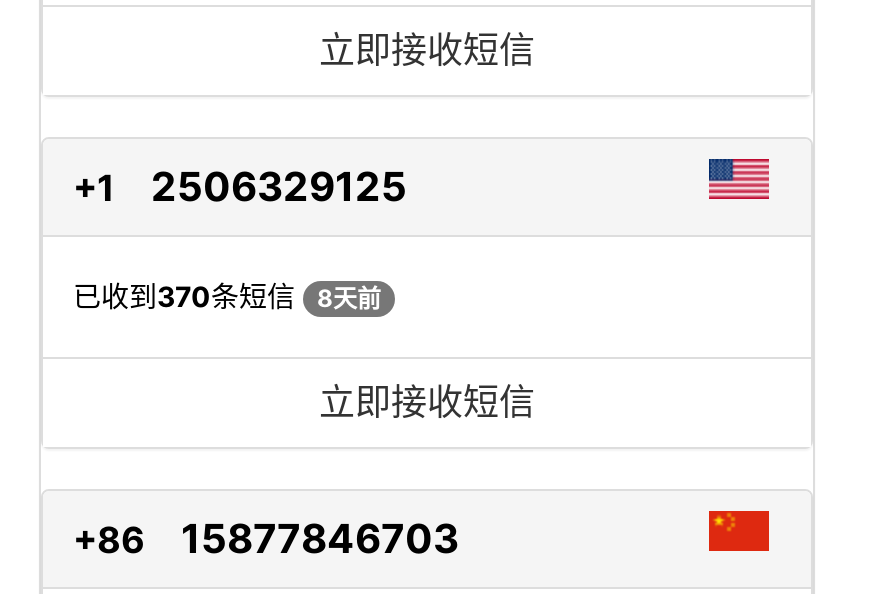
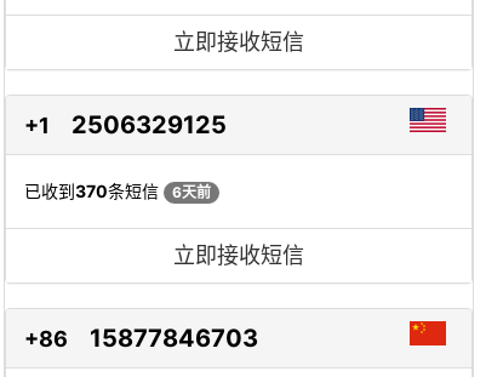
- 已收到370条短信 8天前
+ 已收到370条短信 6天前
